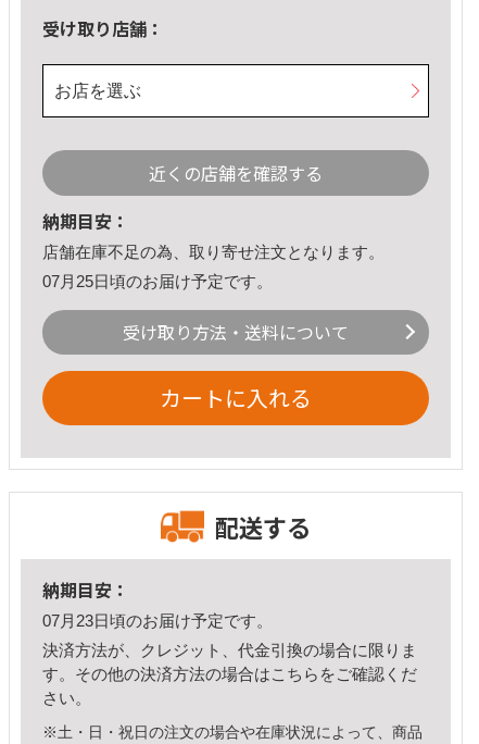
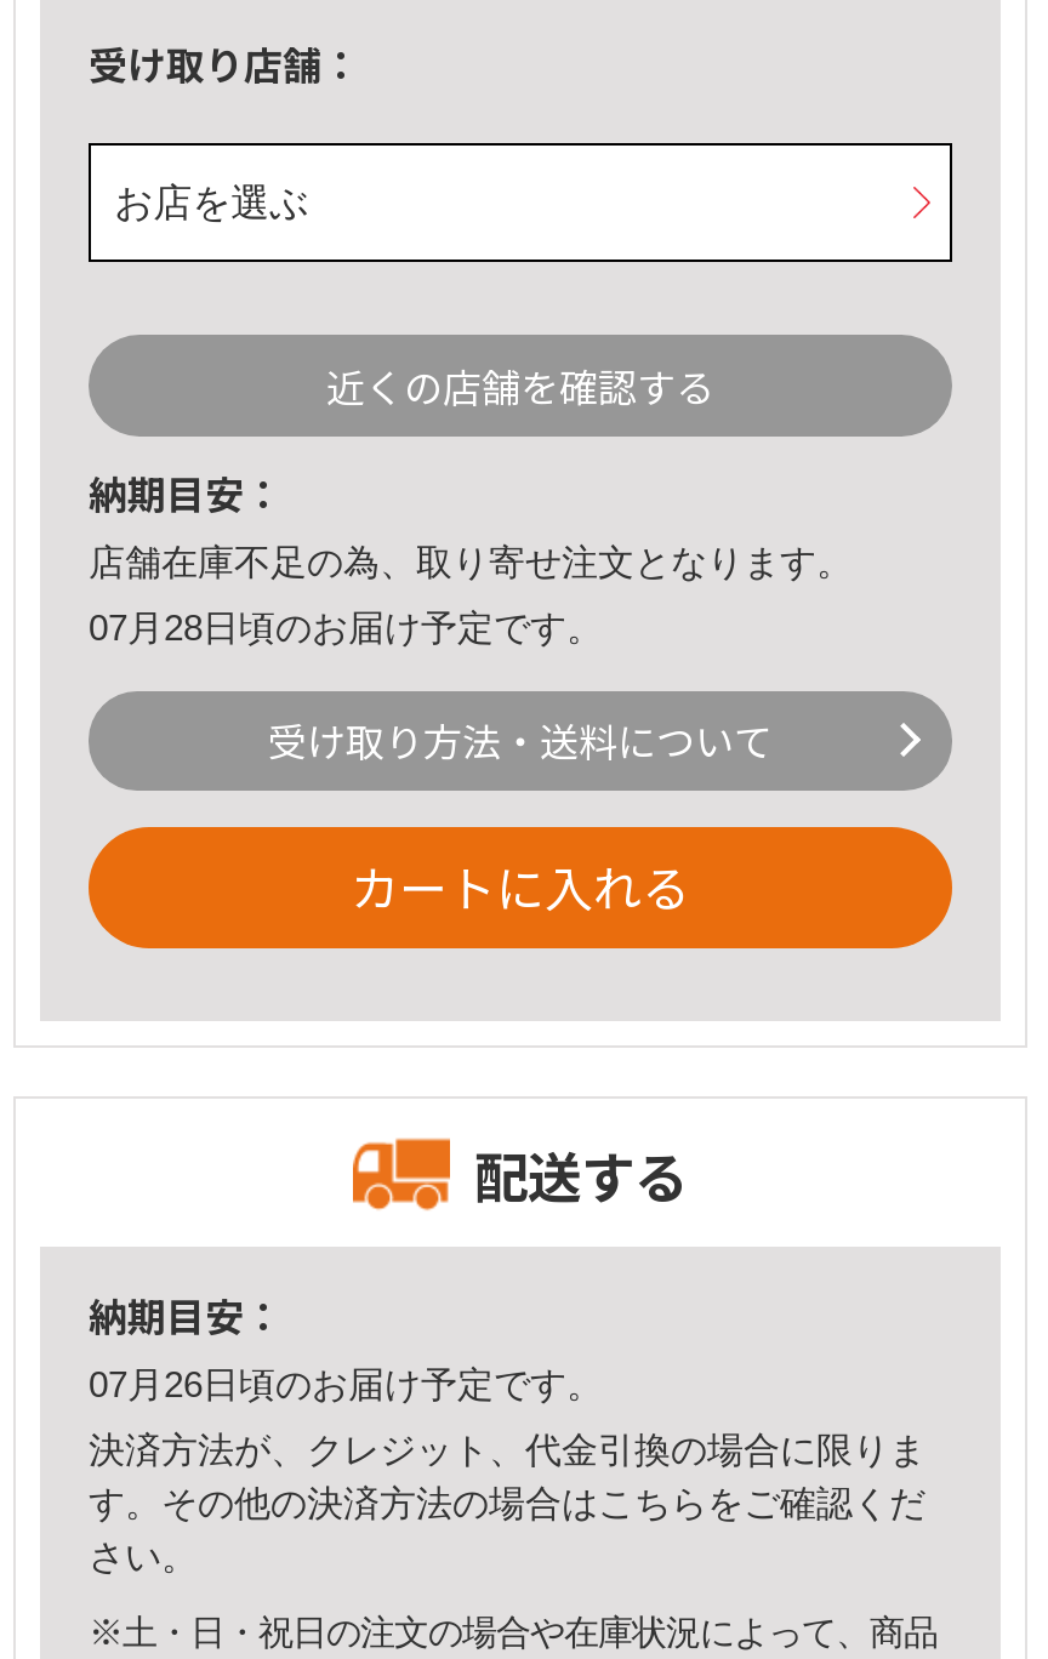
- 07月25日頃のお届け予定です。
+ 07月28日頃のお届け予定です。

- 07月23日頃のお届け予定です。
+ 07月26日頃のお届け予定です。
